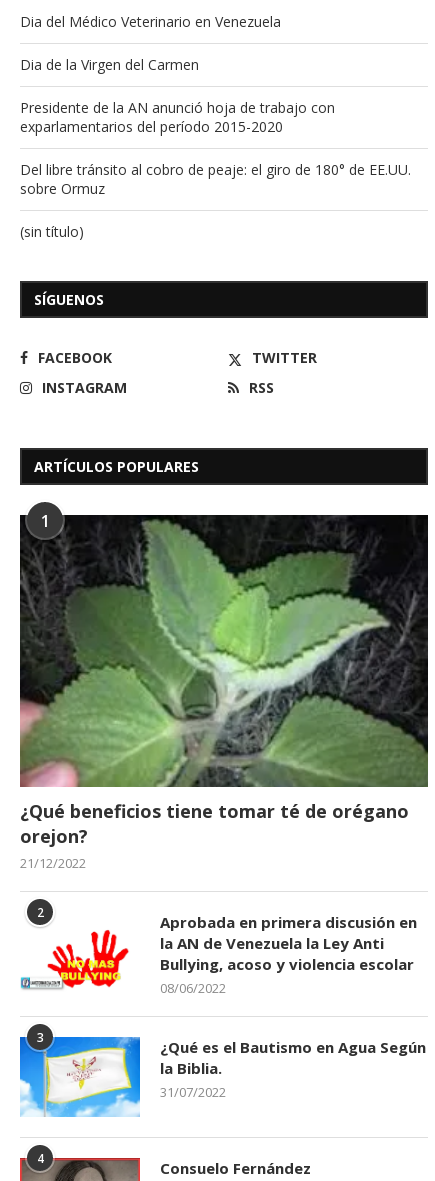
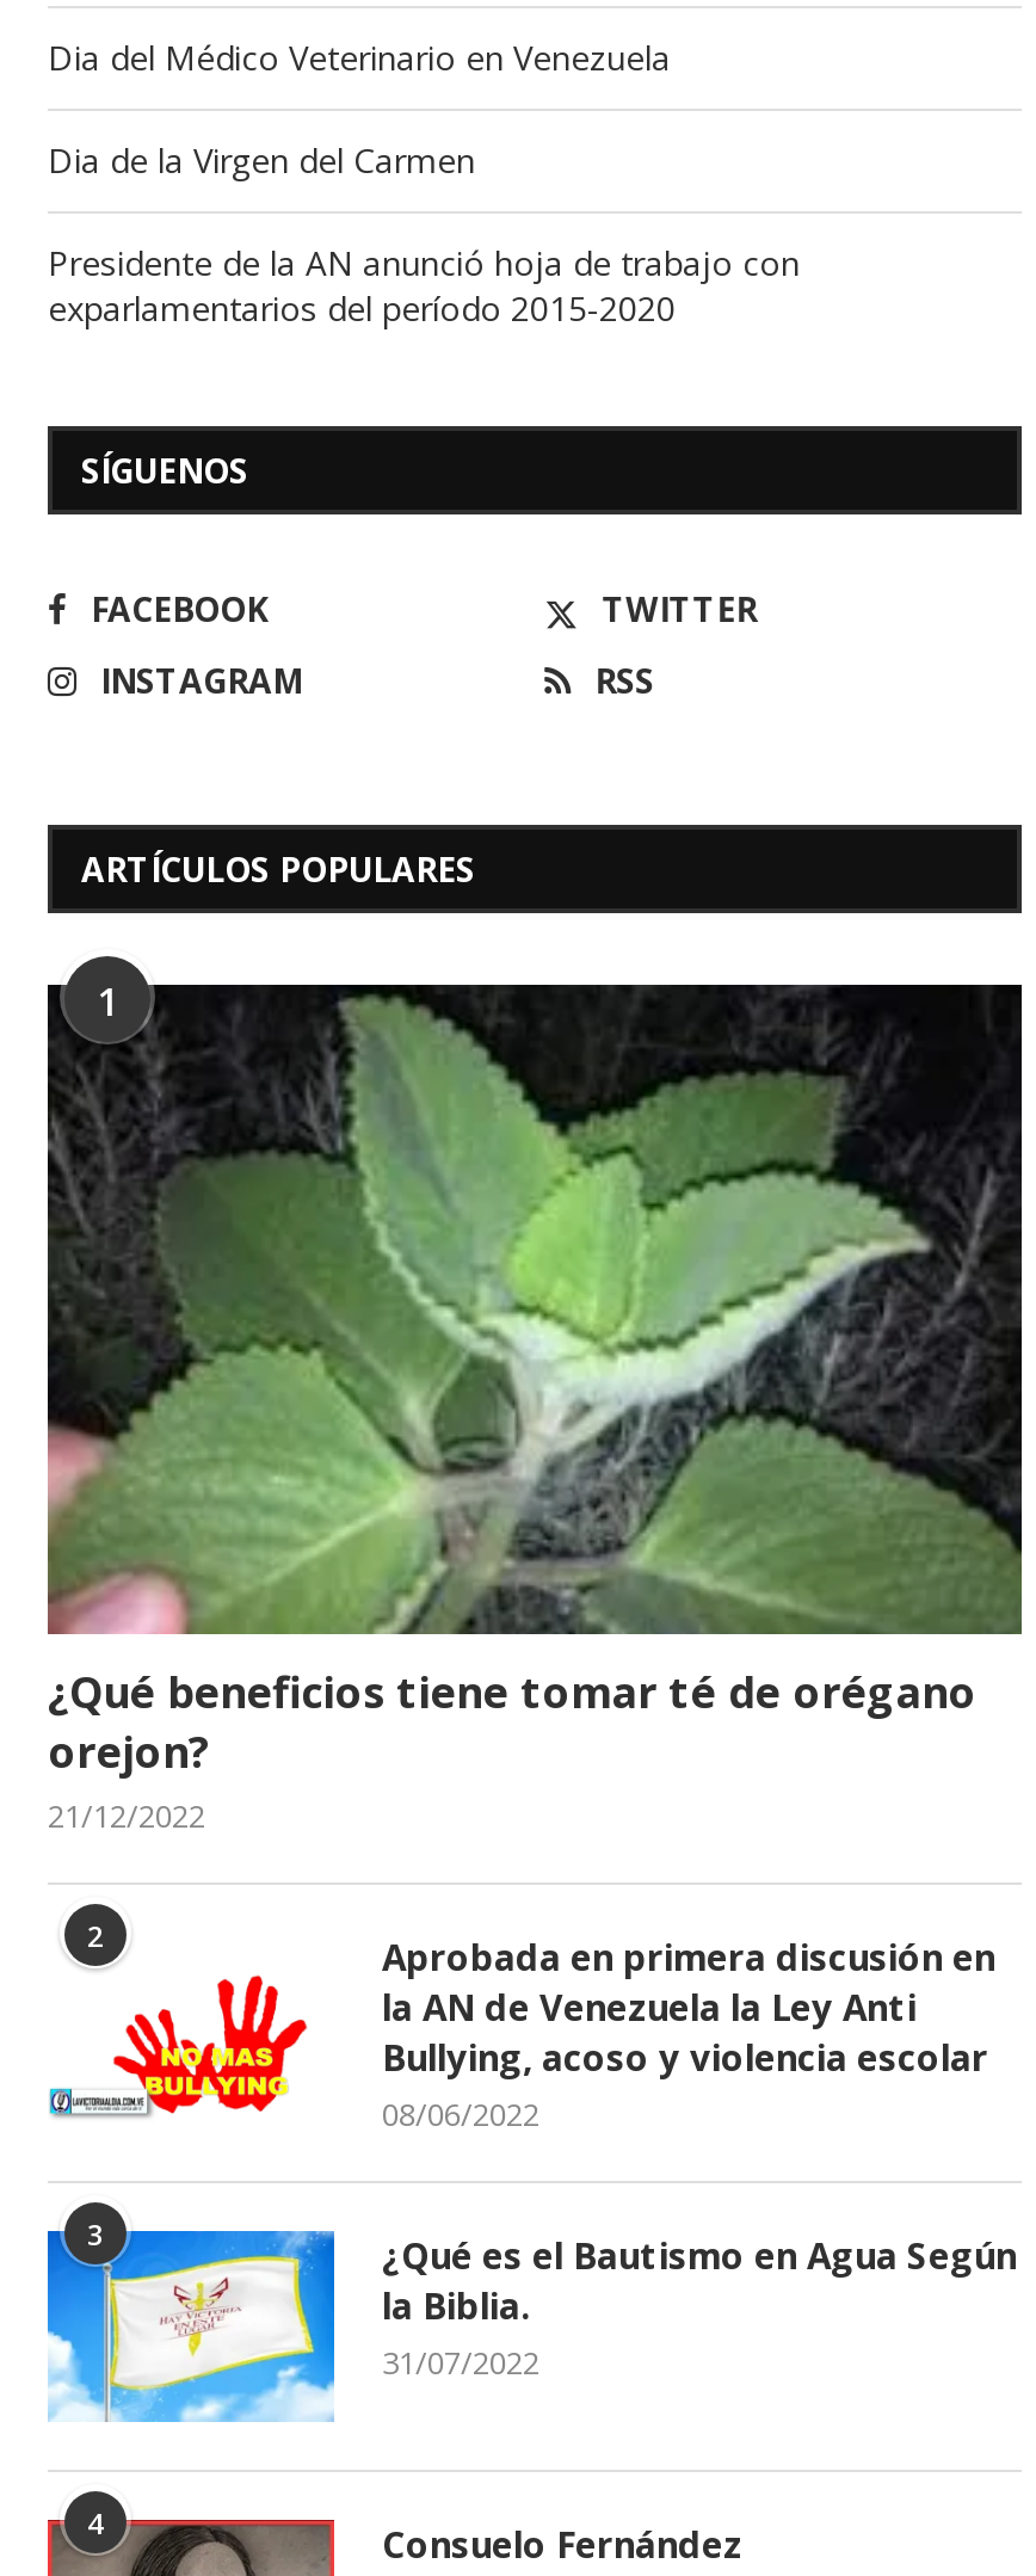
- Del libre tránsito al cobro de peaje: el giro de 180° de EE.UU.
- sobre Ormuz
- (sin título)
